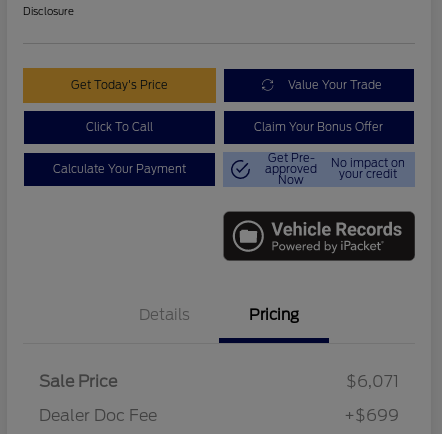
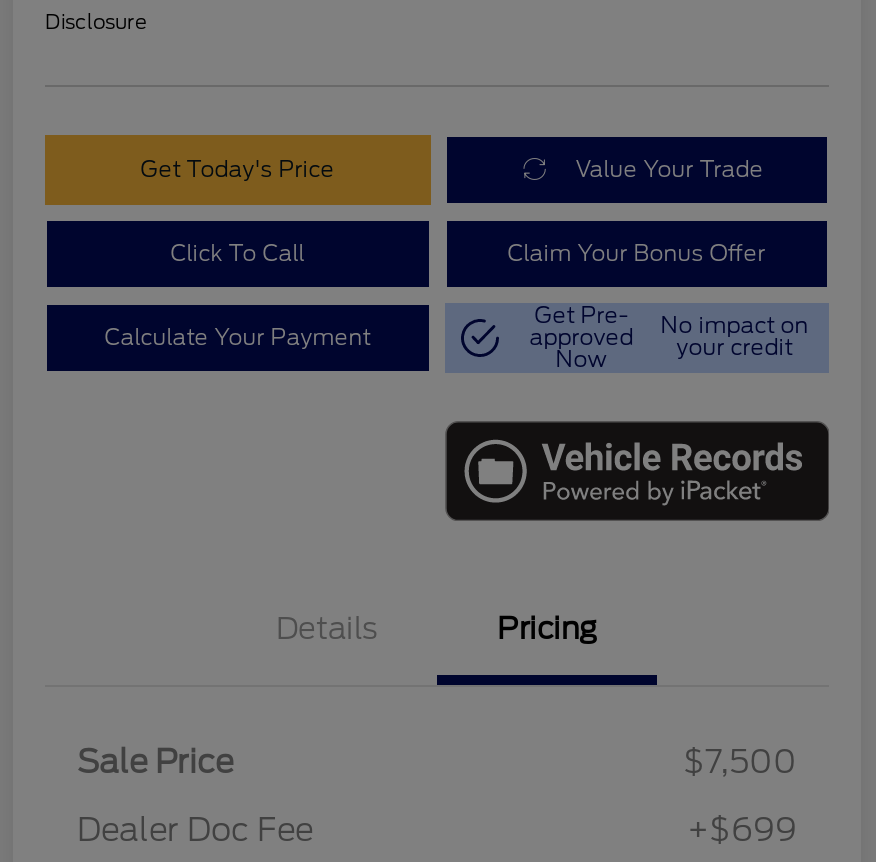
- $6,071
+ $7,500
